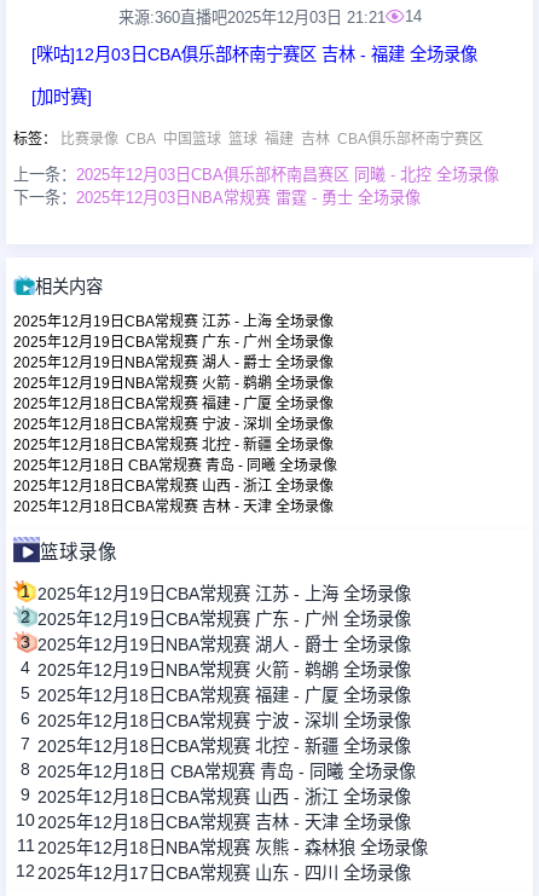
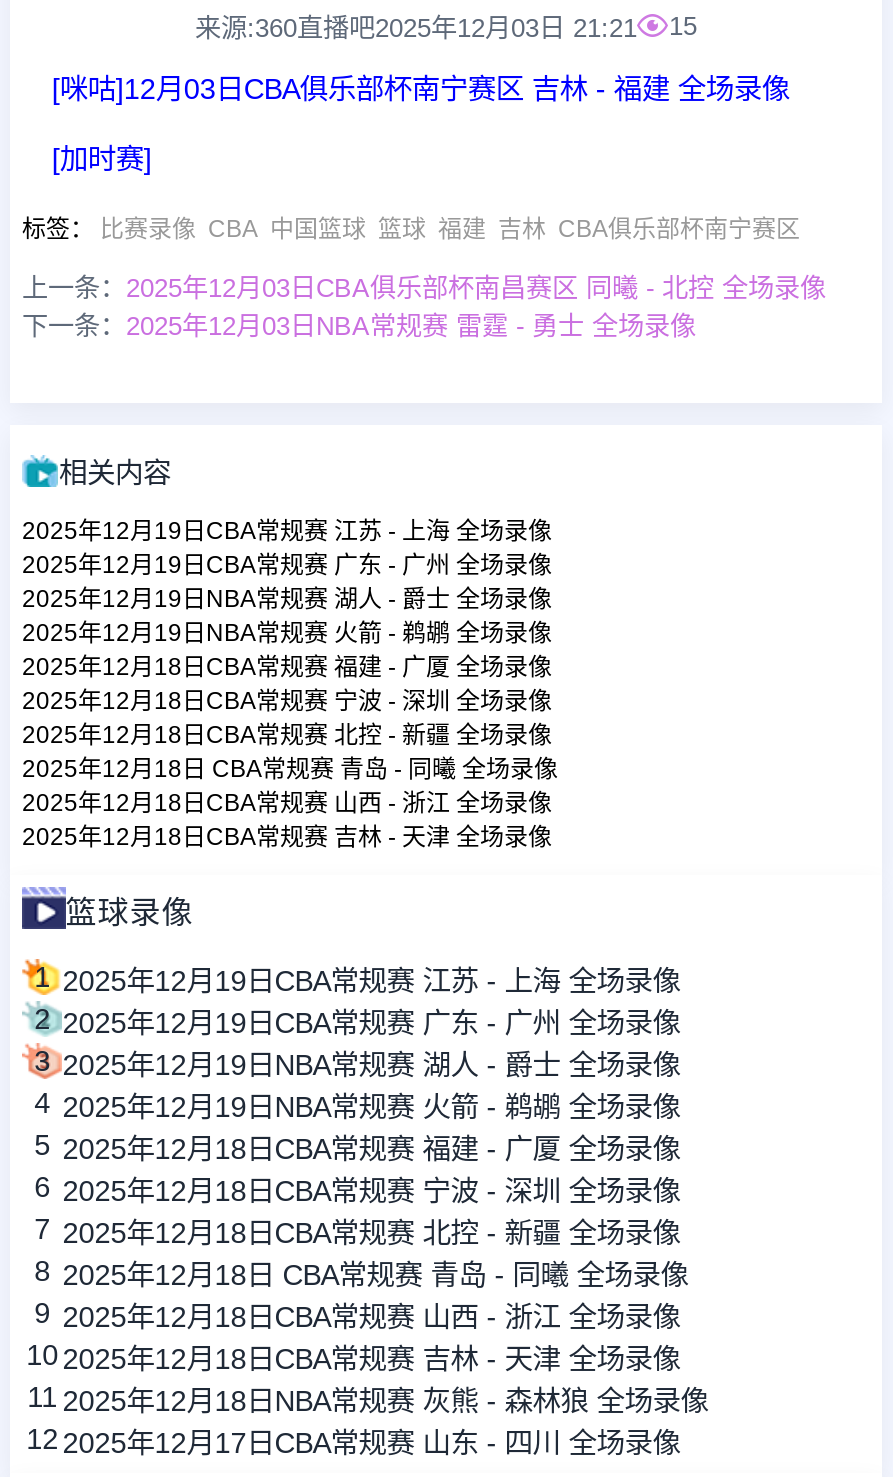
- 来源:360直播吧2025年12月03日 21:21 14
+ 来源:360直播吧2025年12月03日 21:21 15
